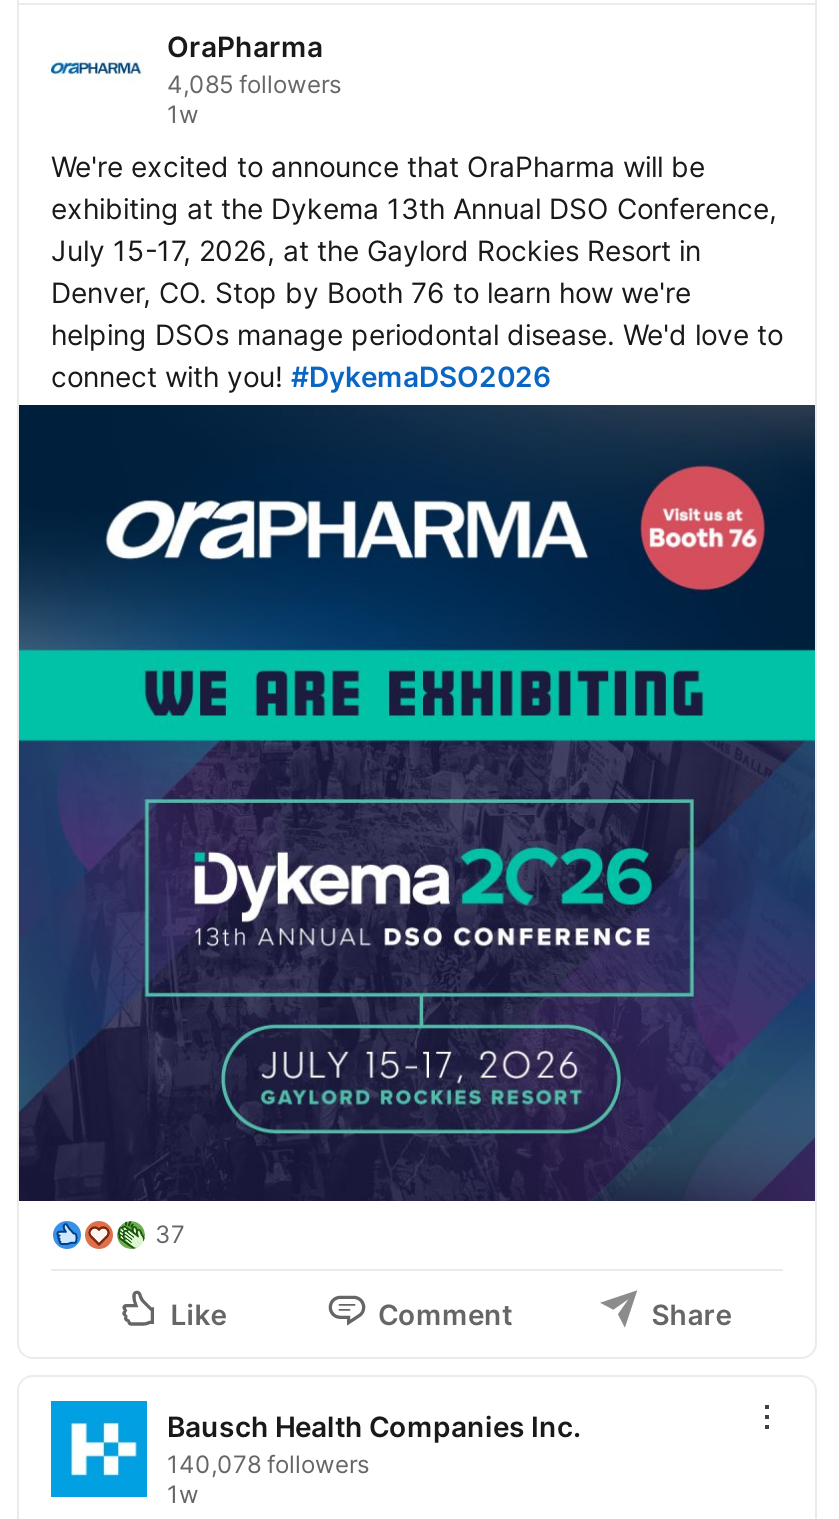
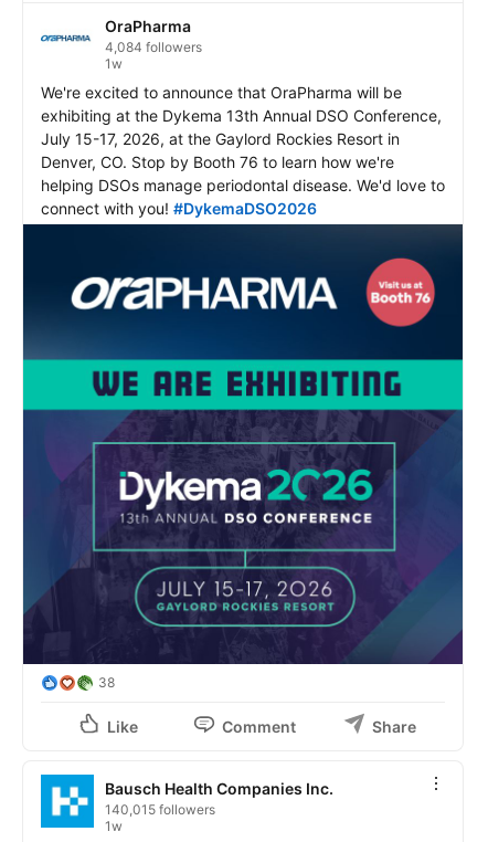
- 4,085 followers
+ 4,084 followers

- 37
+ 38

- 140,078 followers
+ 140,015 followers
